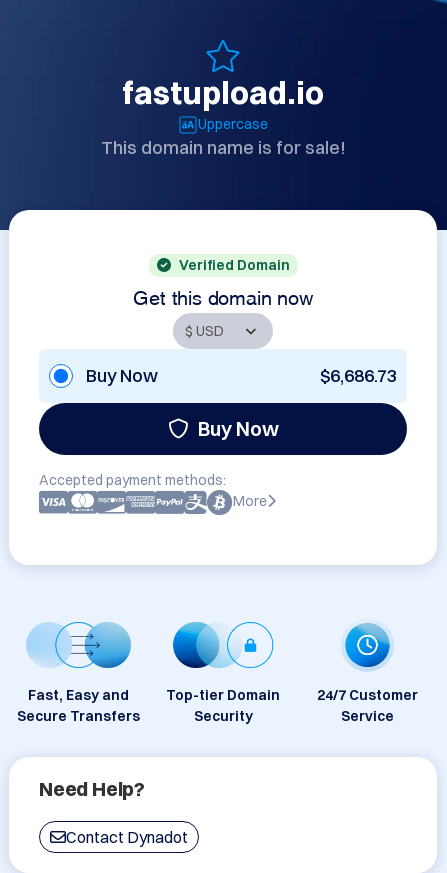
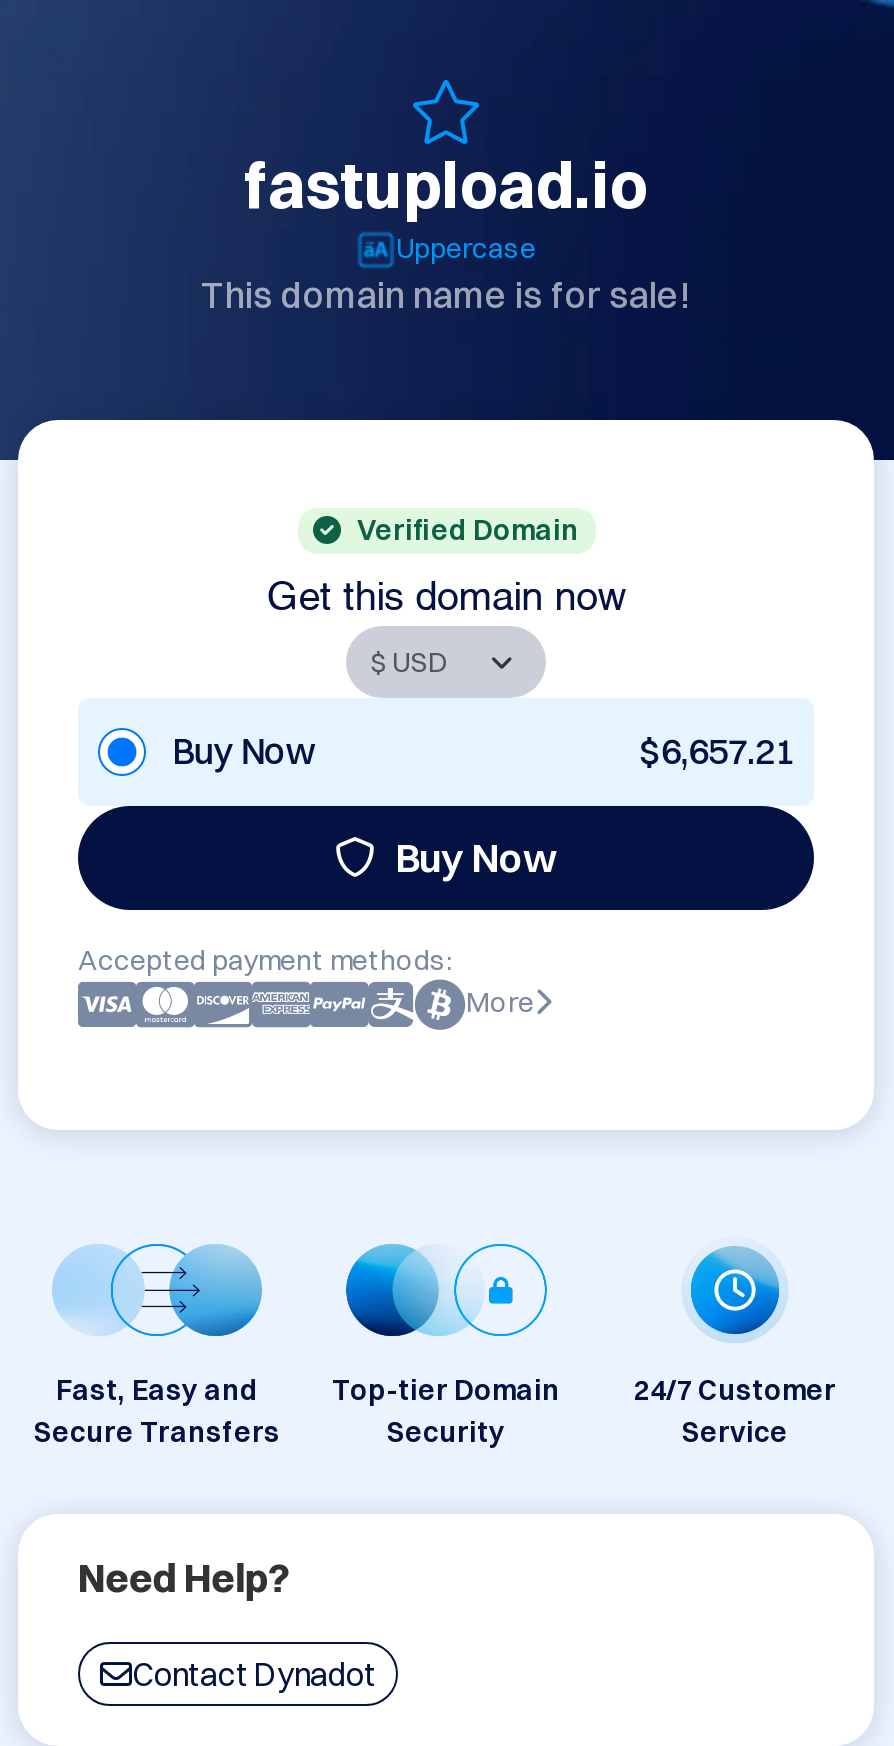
- $6,686.73
+ $6,657.21
